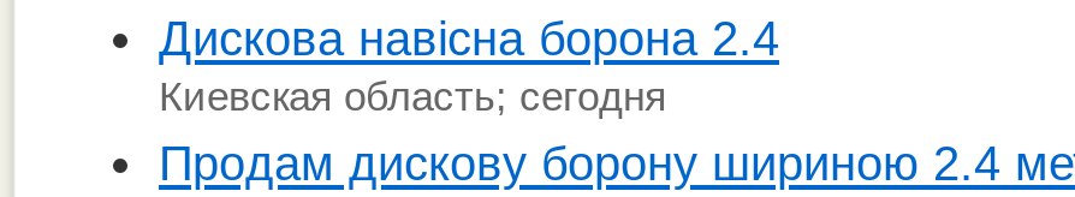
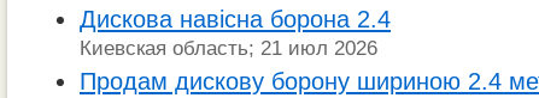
- Киевская область; сегодня
+ Киевская область; 21 июл 2026
